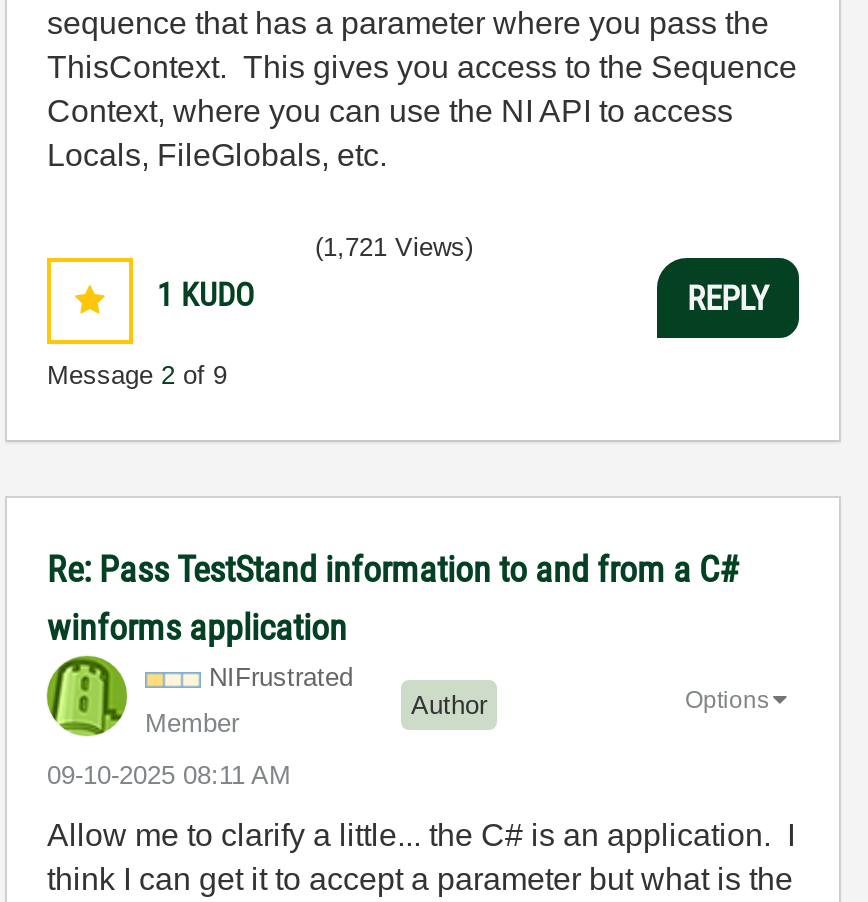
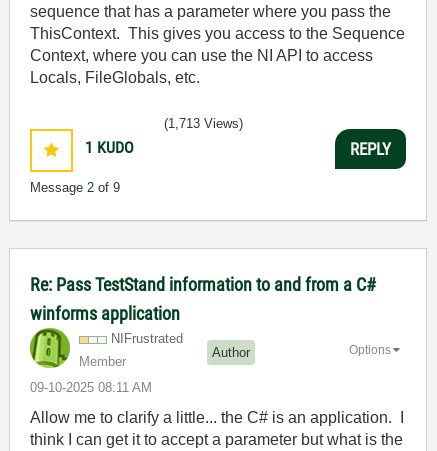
- (1,721 Views)
+ (1,713 Views)
